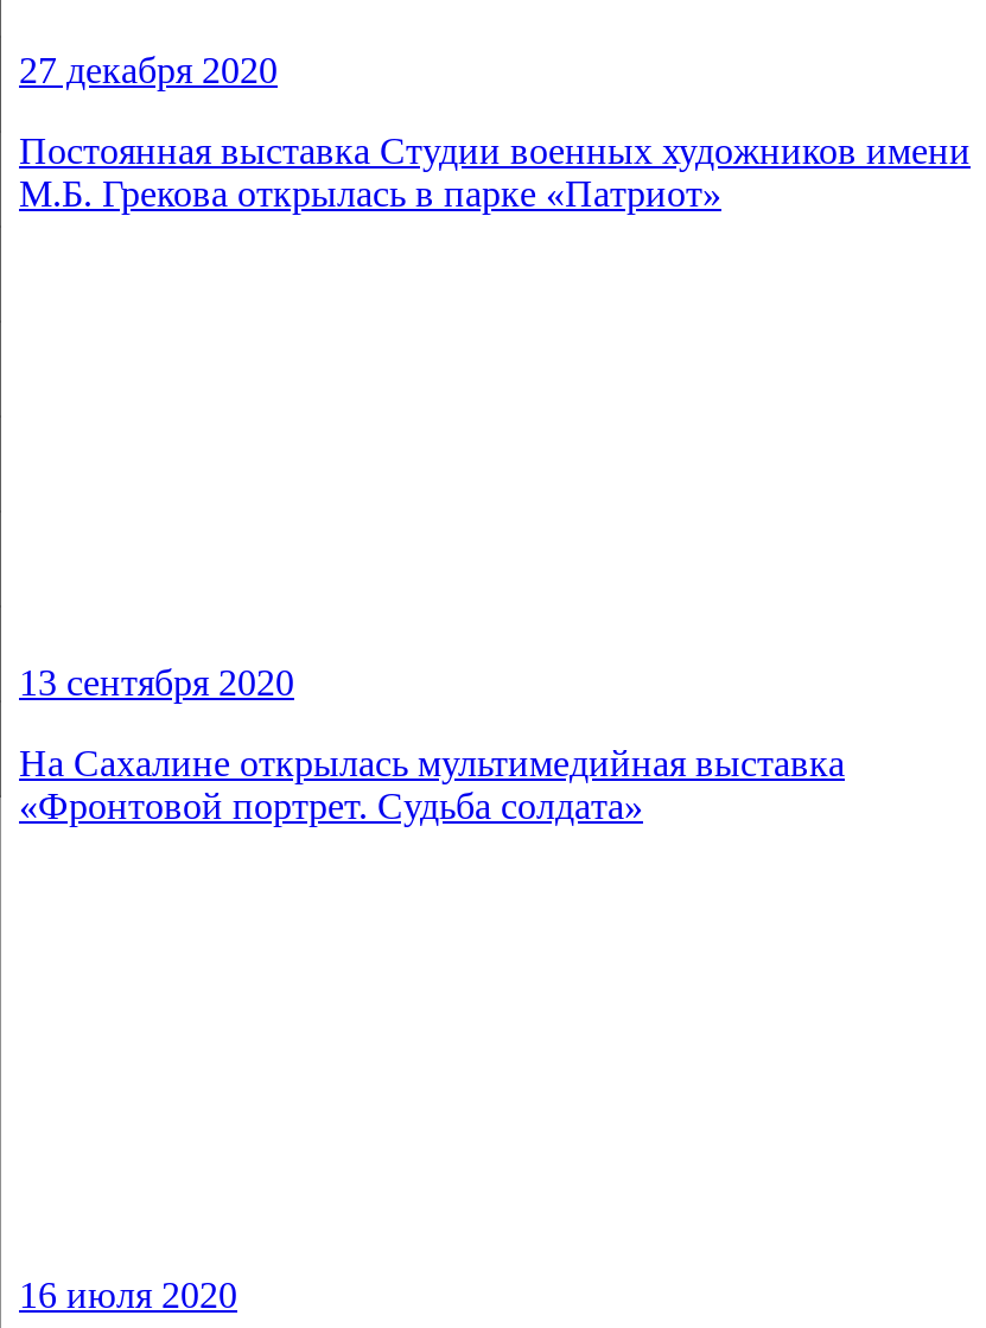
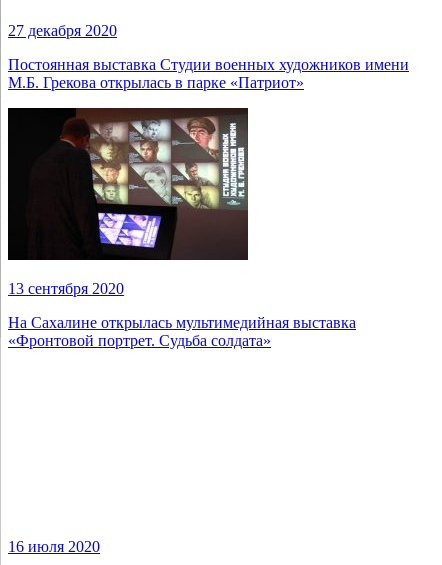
+ [image]
